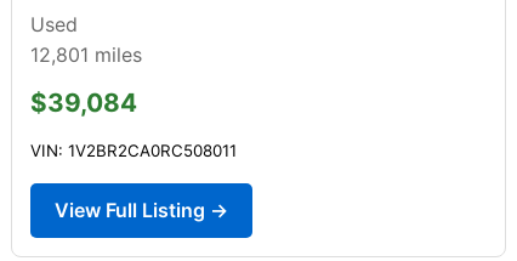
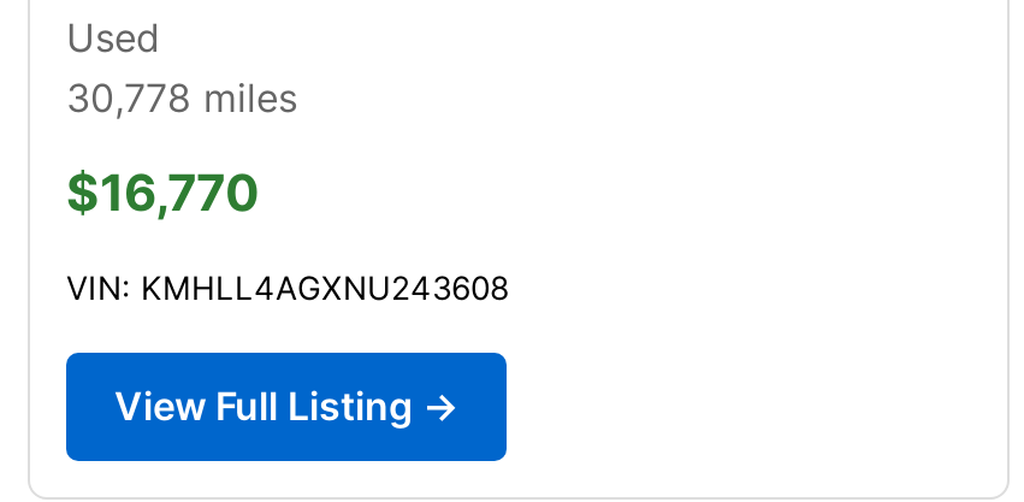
- 12,801 miles
+ 30,778 miles

- $39,084
+ $16,770

- VIN: 1V2BR2CA0RC508011
+ VIN: KMHLL4AGXNU243608
